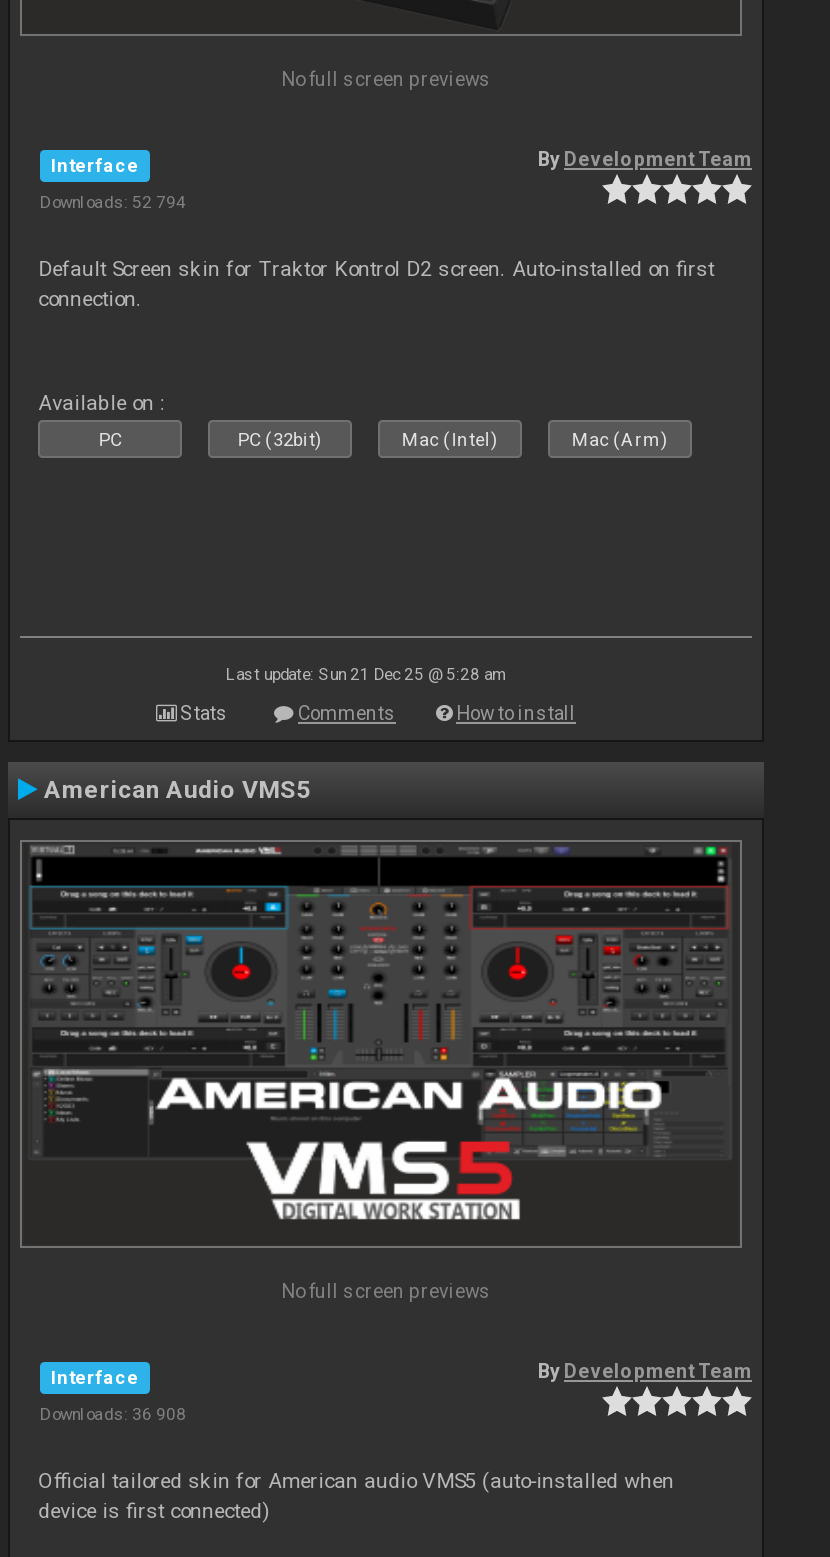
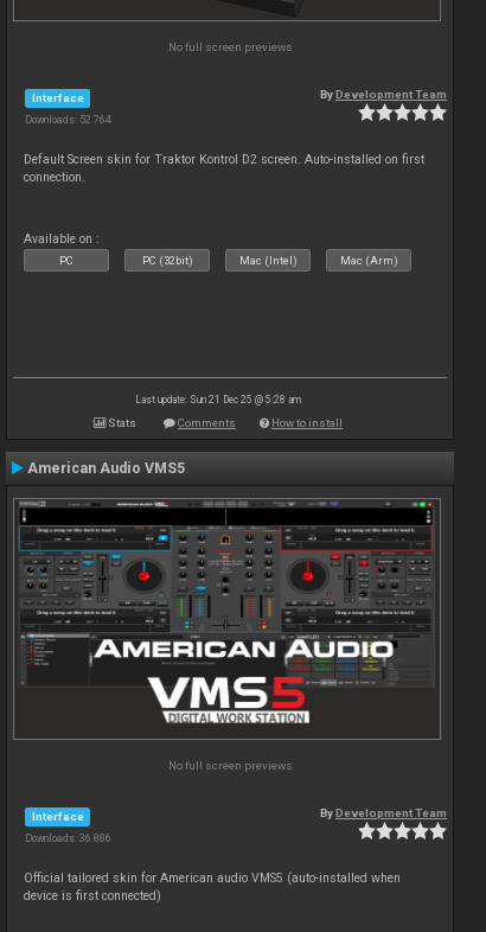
- Downloads: 52 794
+ Downloads: 52 764

- Downloads: 36 908
+ Downloads: 36 886
